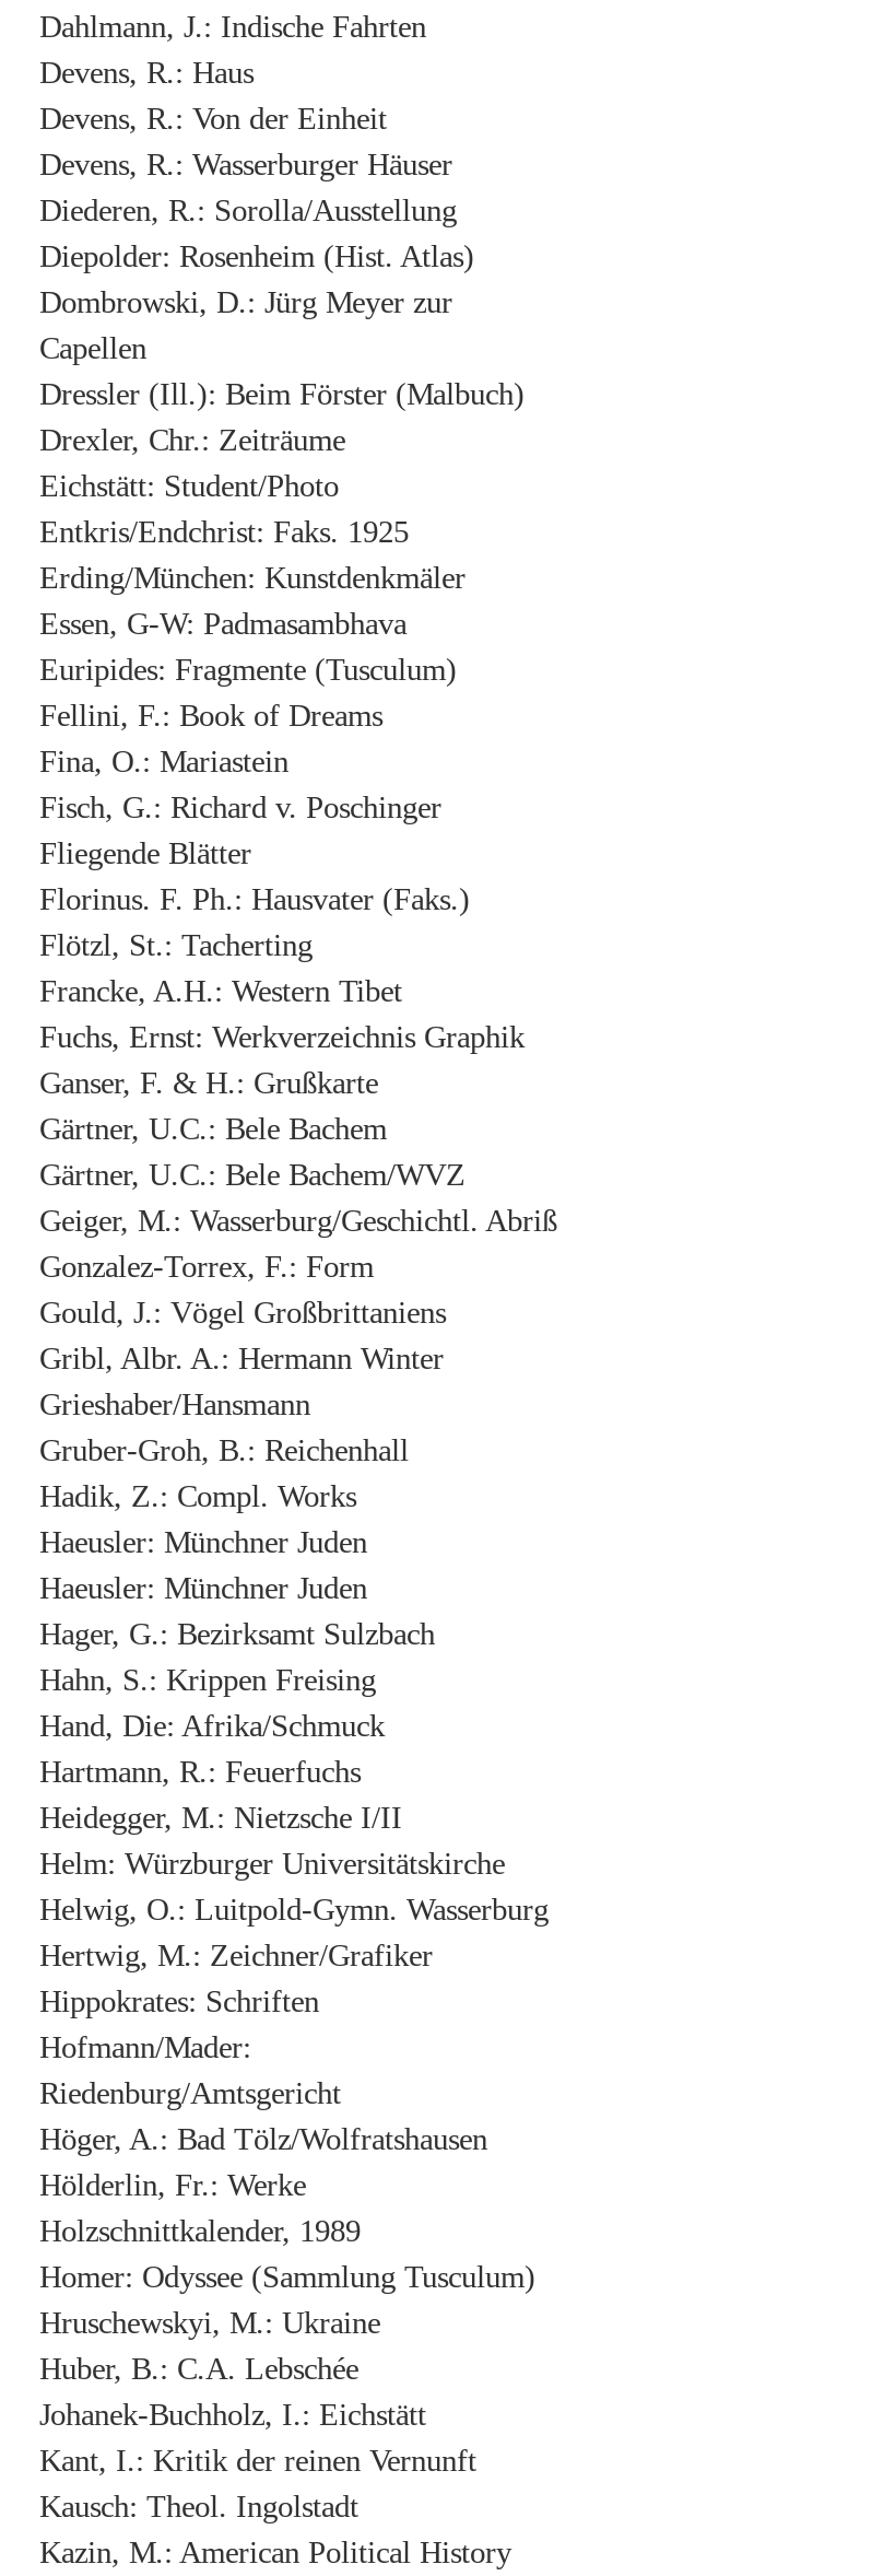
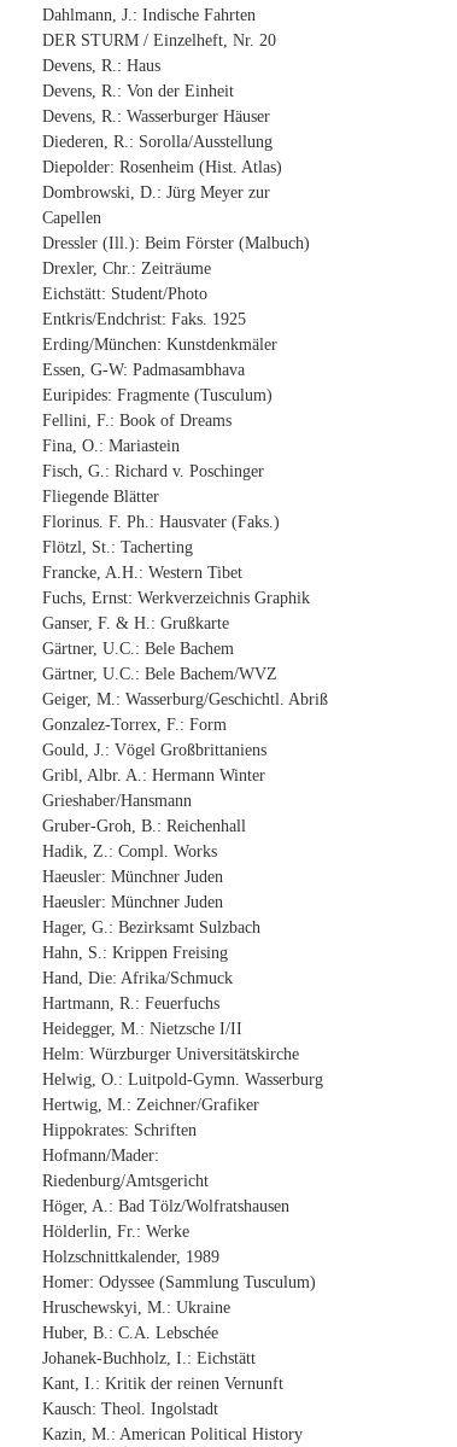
+ DER STURM / Einzelheft, Nr. 20
